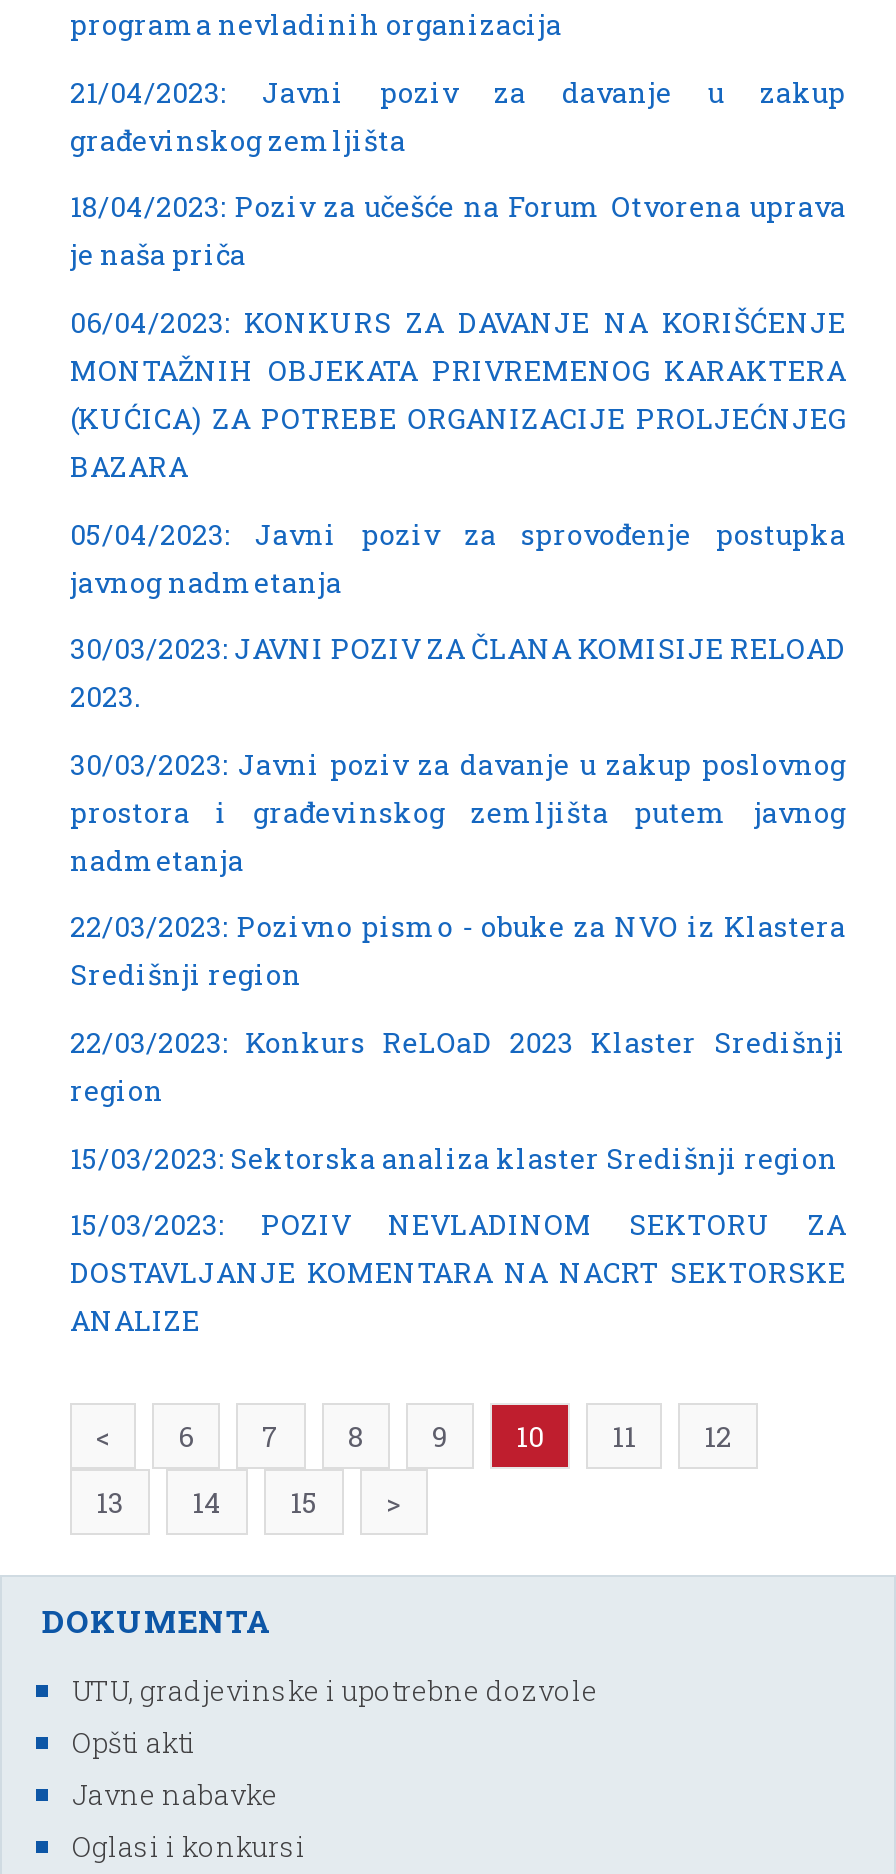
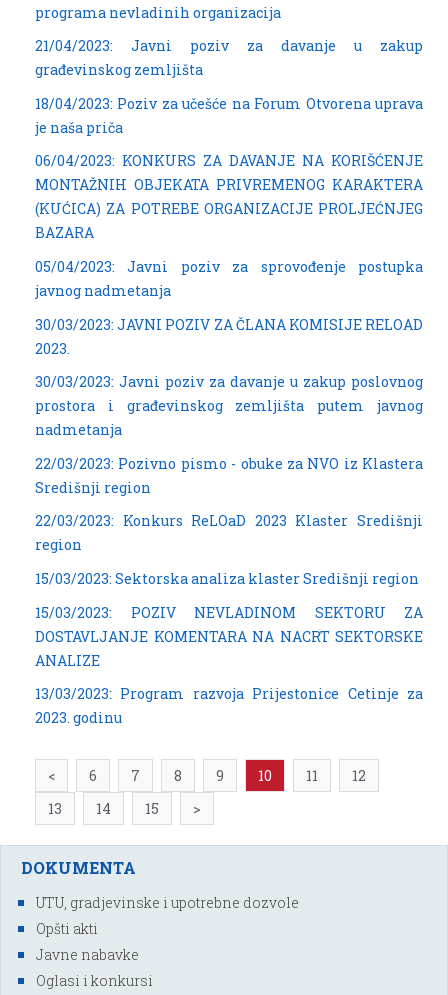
+ 13/03/2023: Program razvoja Prijestonice Cetinje za
+ 2023. godinu
